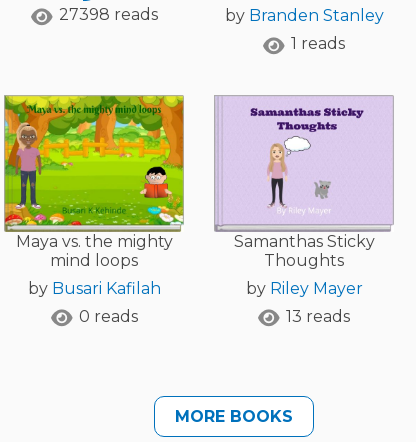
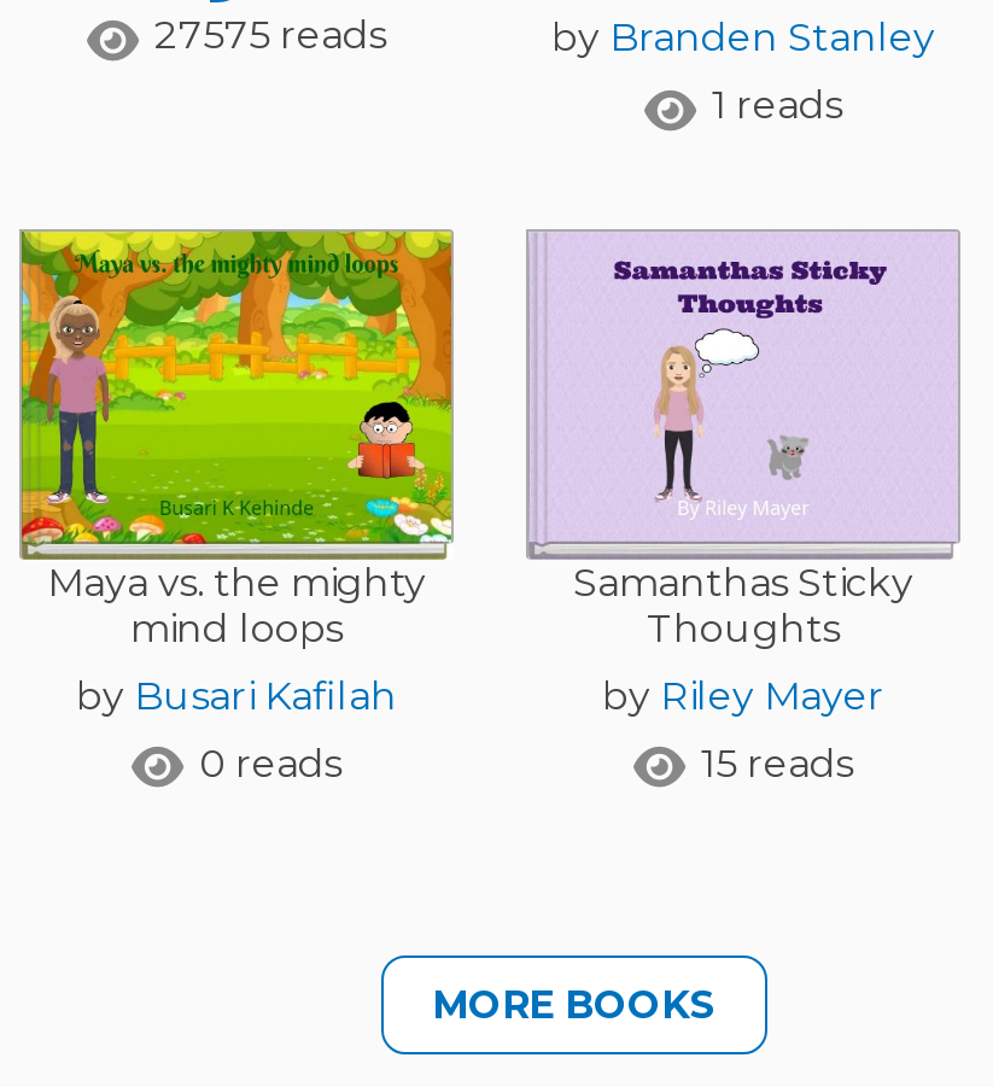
- 27398 reads
+ 27575 reads

- 13 reads
+ 15 reads
